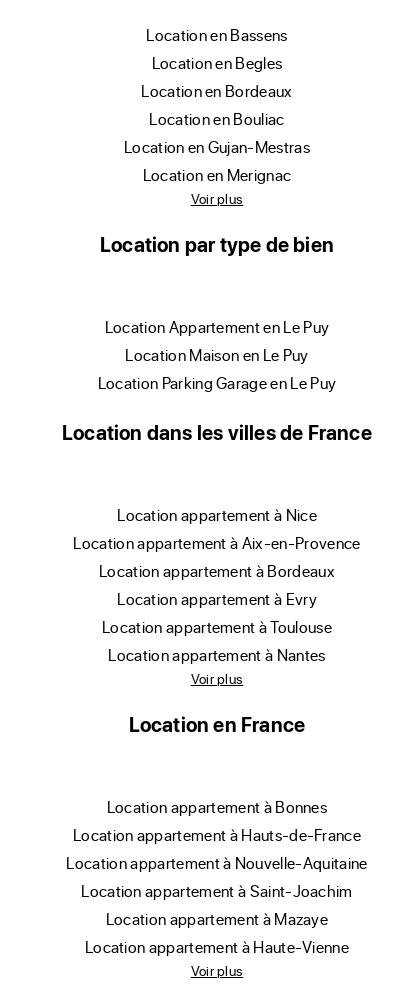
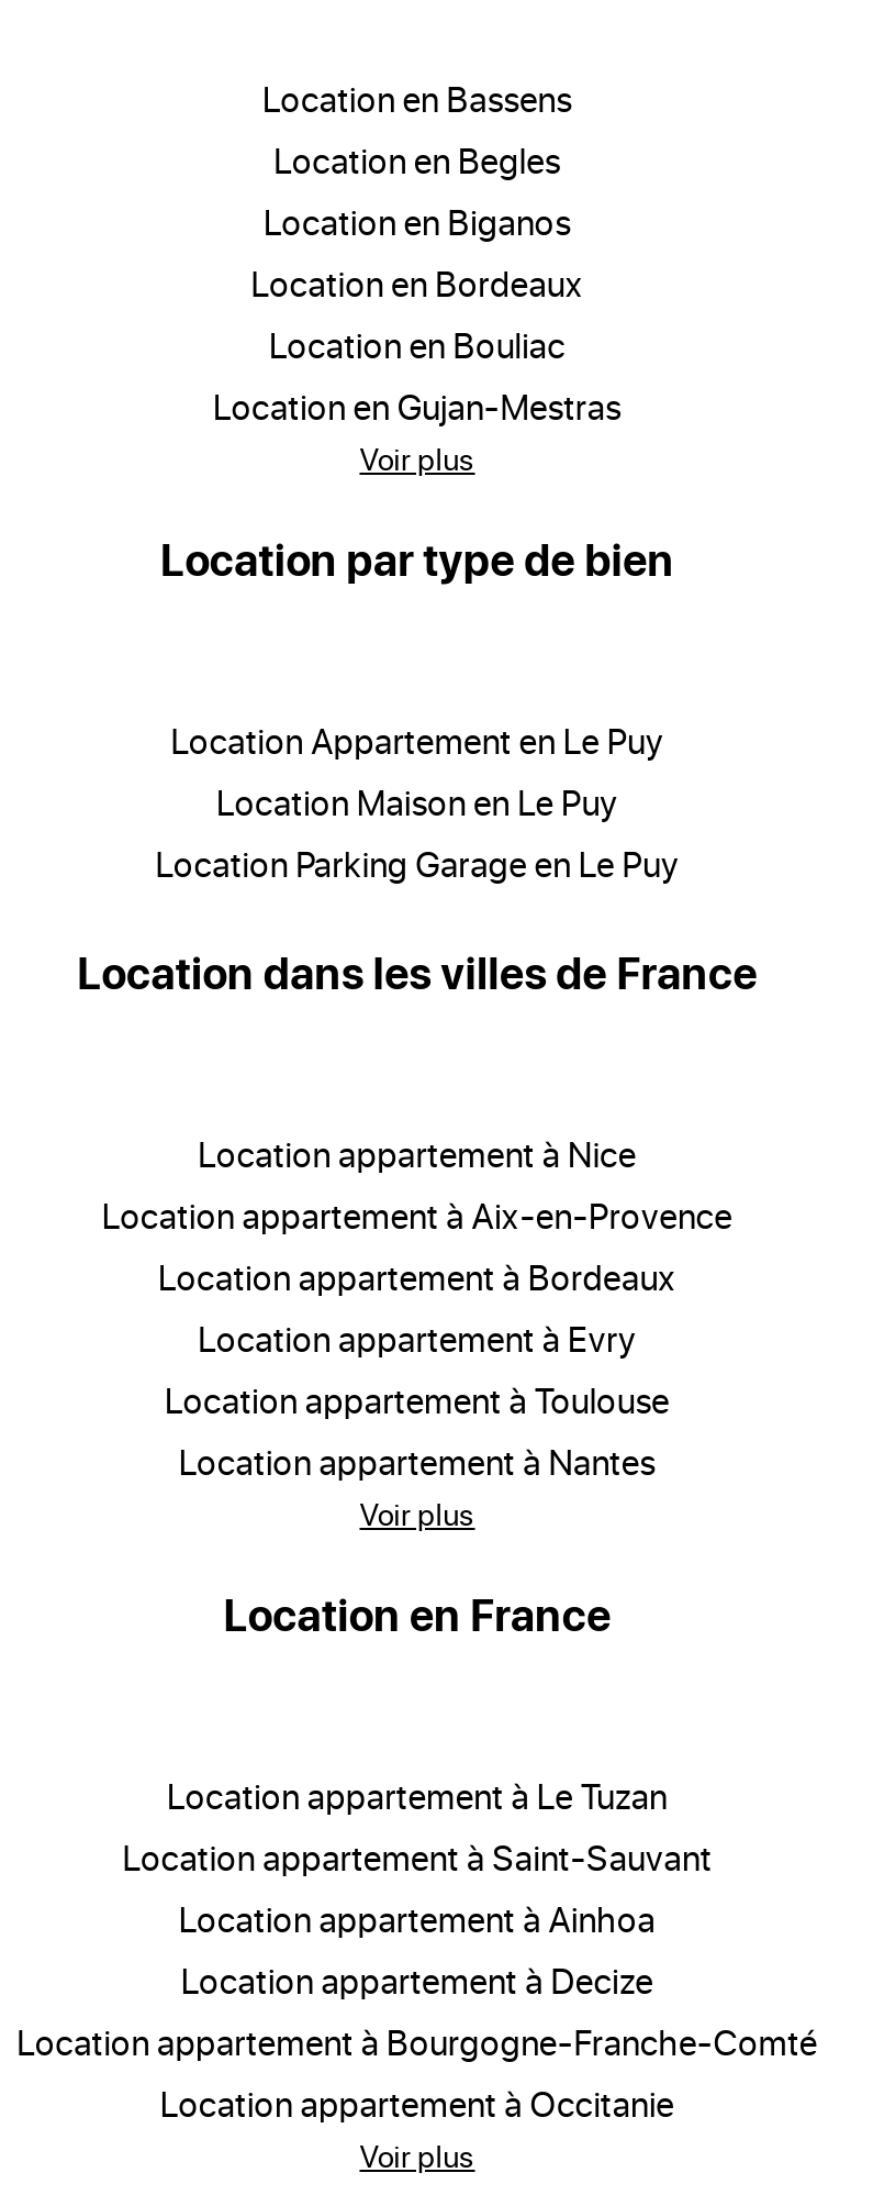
+ location en Biganos

moved down: location en Bordeaux | location en Bouliac | location en Gujan-Mestras

- location en Merignac

- location appartement à Bonnes
- location appartement à Hauts-de-France
- location appartement à Nouvelle-Aquitaine
- location appartement à Saint-Joachim
- location appartement à Mazaye
- location appartement à Haute-Vienne
+ location appartement à Le Tuzan
+ location appartement à Saint-Sauvant
+ location appartement à Ainhoa
+ location appartement à Decize
+ location appartement à Bourgogne-Franche-Comté
+ location appartement à Occitanie
